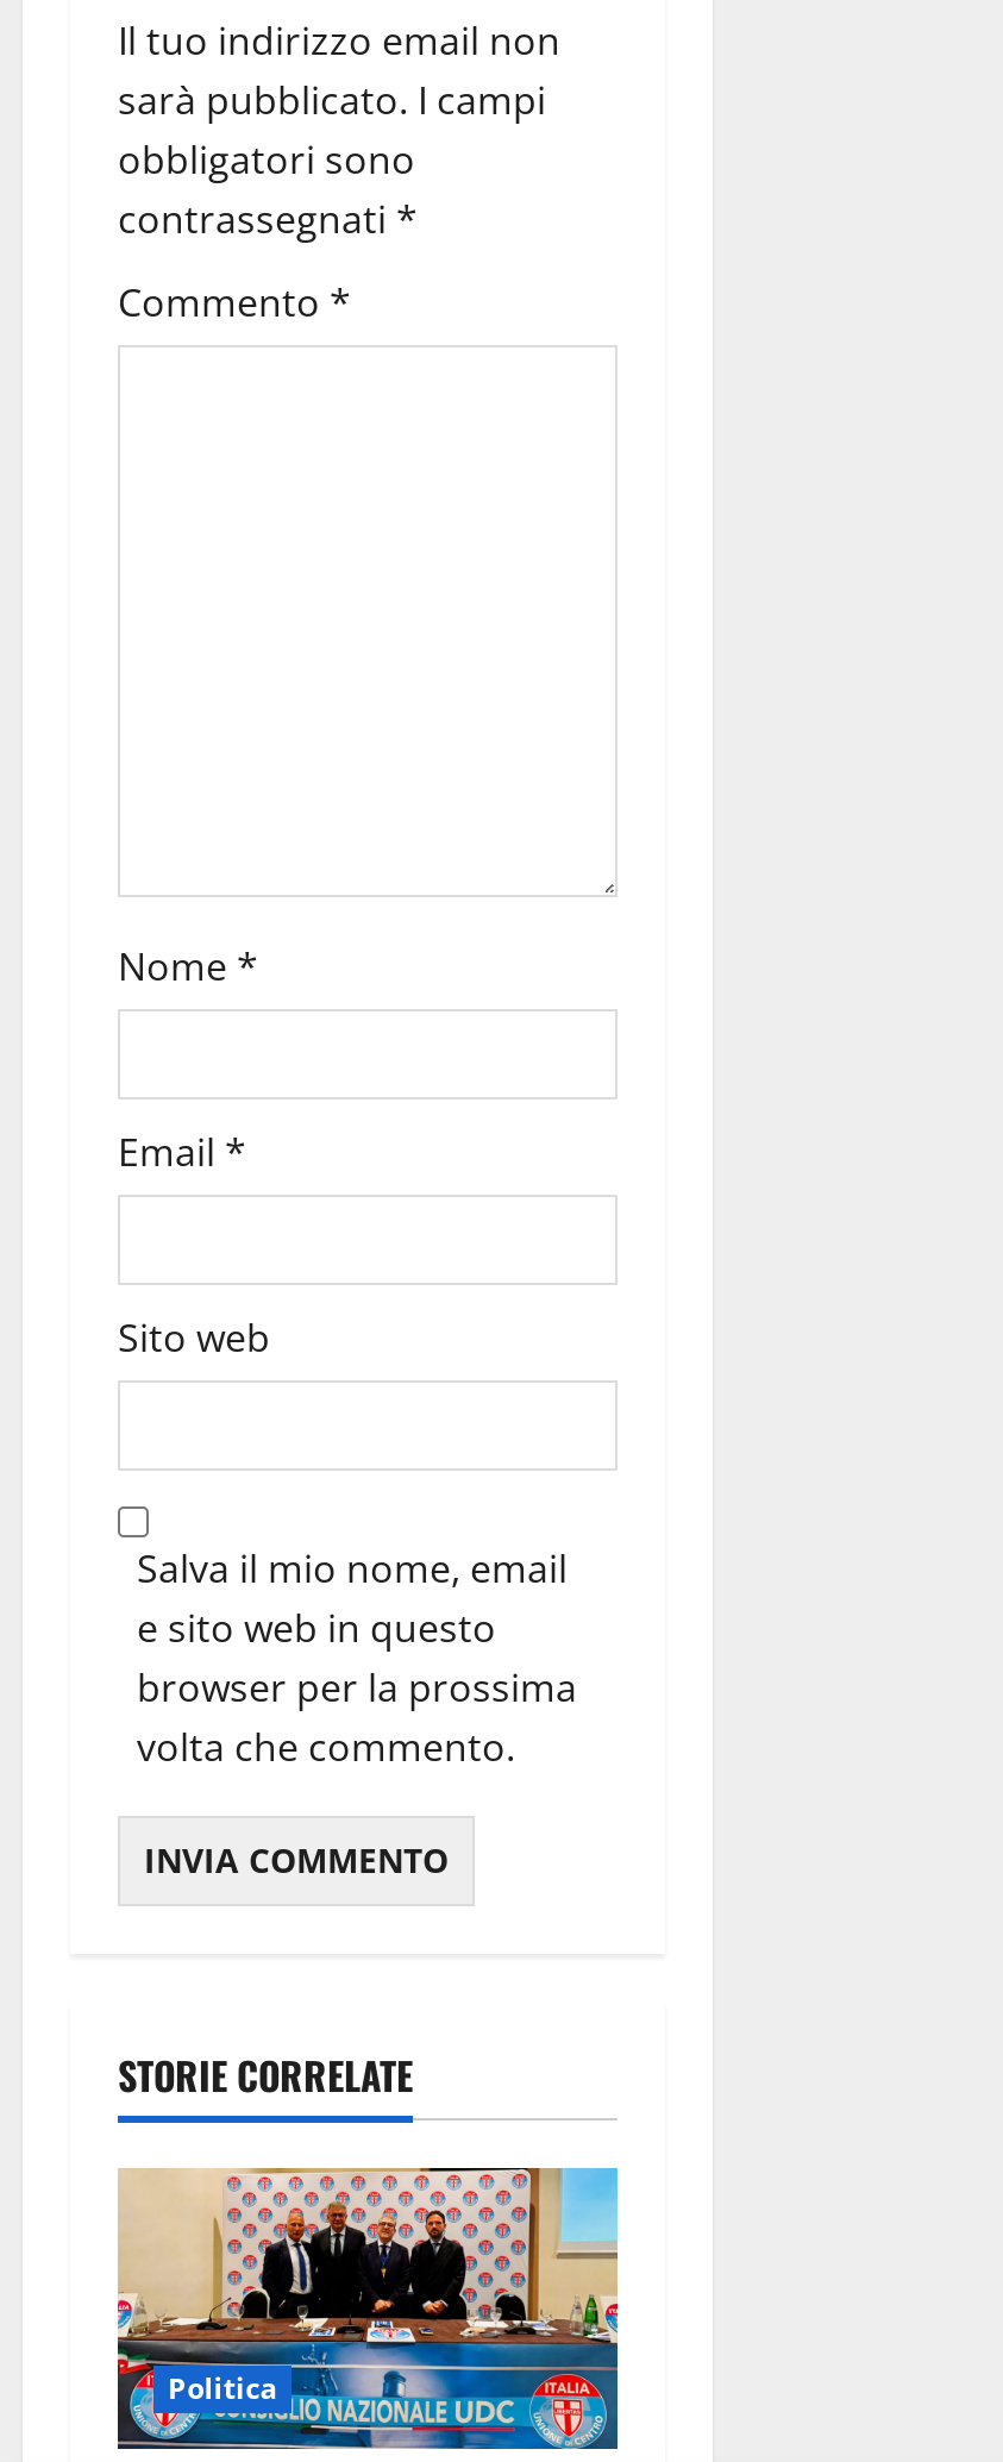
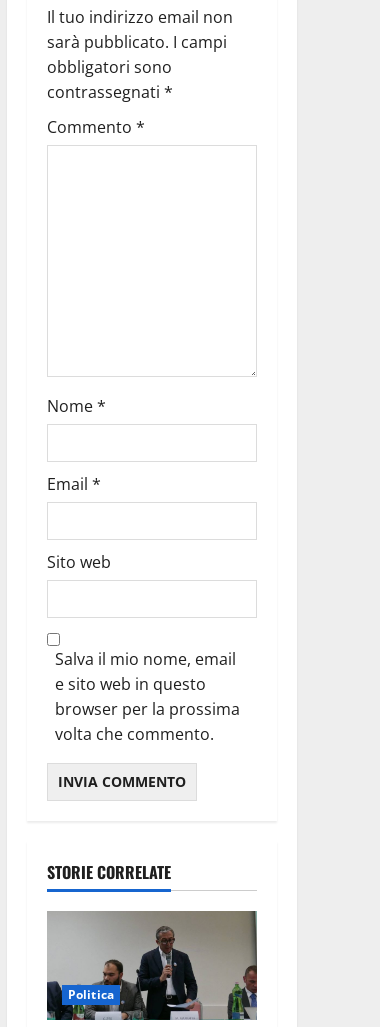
- [image]
+ [image]
